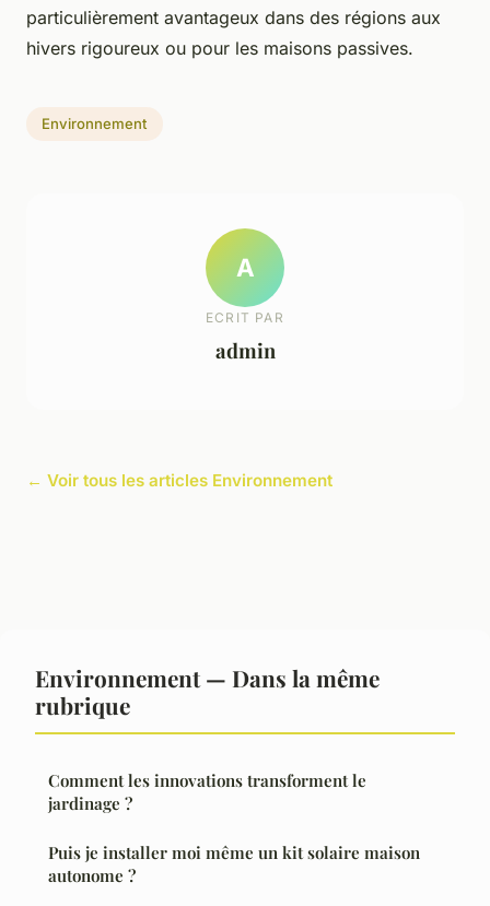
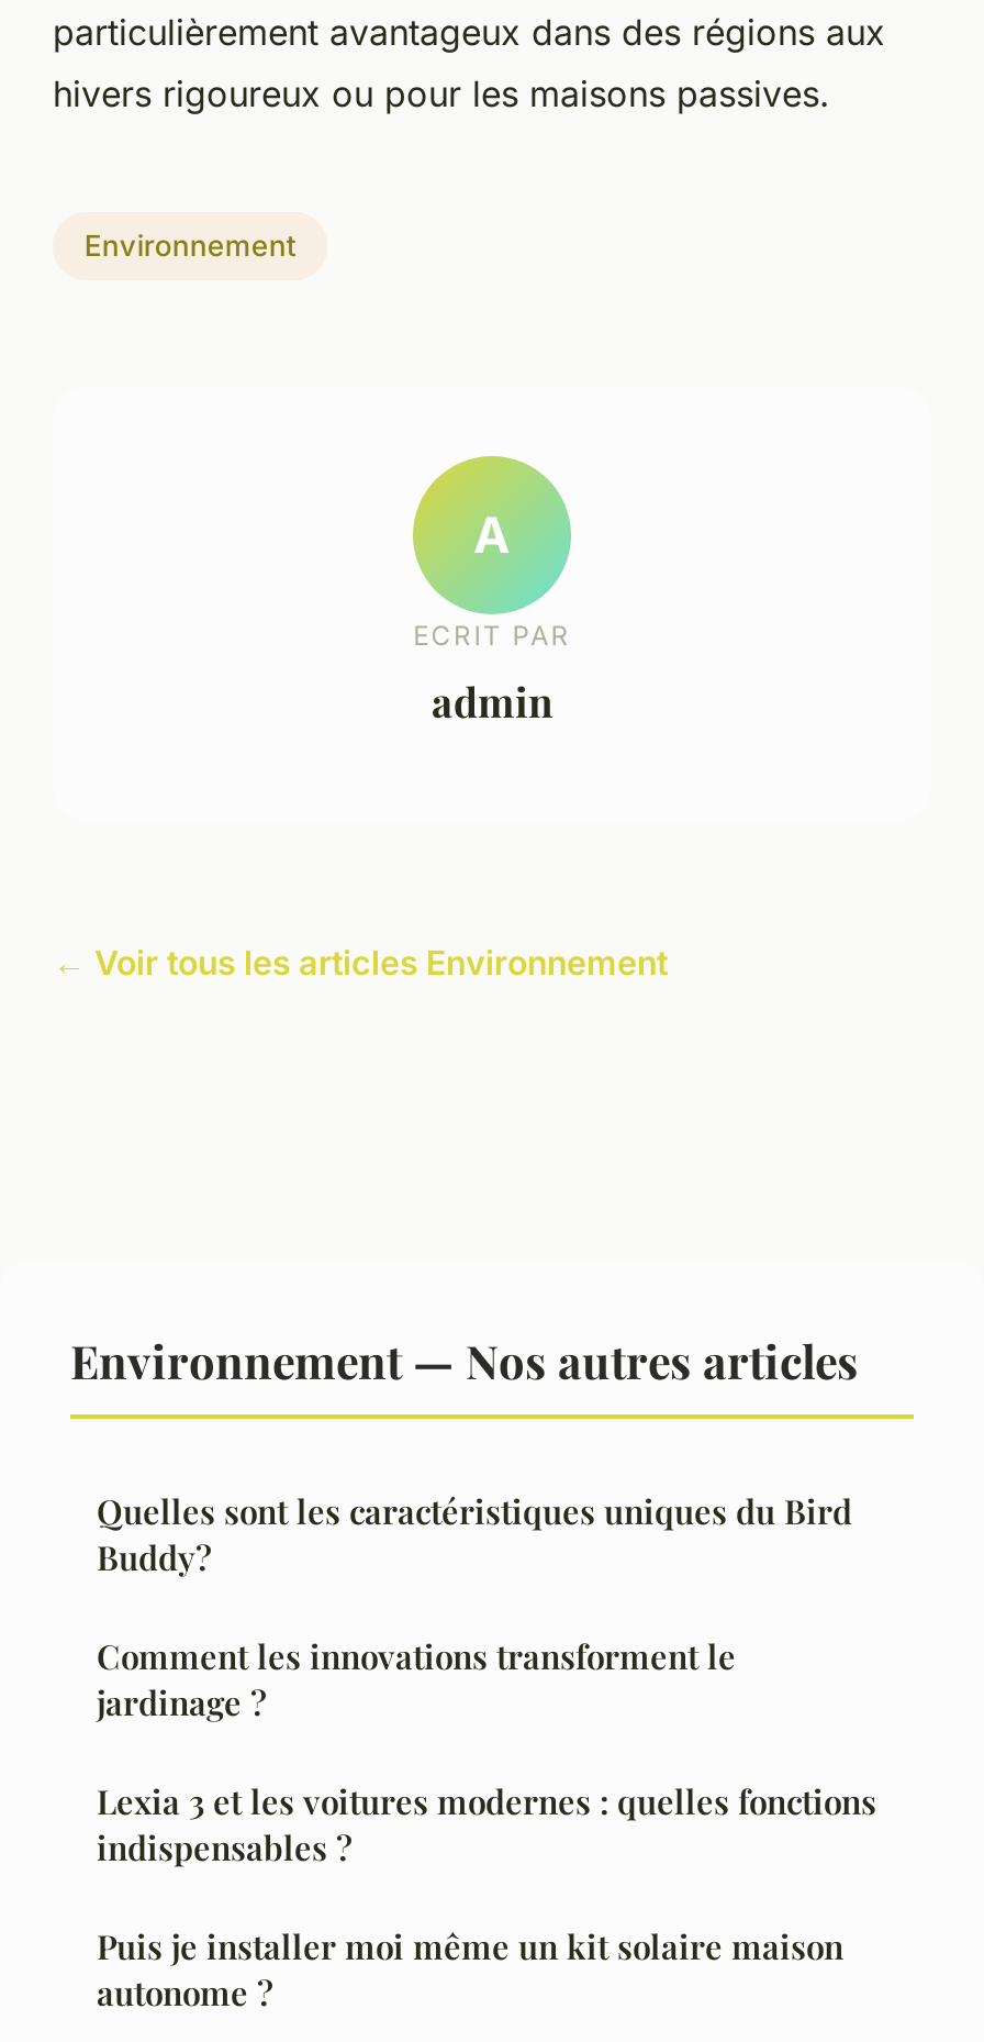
- Environnement — Dans la même
- rubrique
+ Environnement — Nos autres articles
+ Quelles sont les caractéristiques uniques du Bird
+ Buddy?

+ Lexia 3 et les voitures modernes : quelles fonctions
+ indispensables ?
